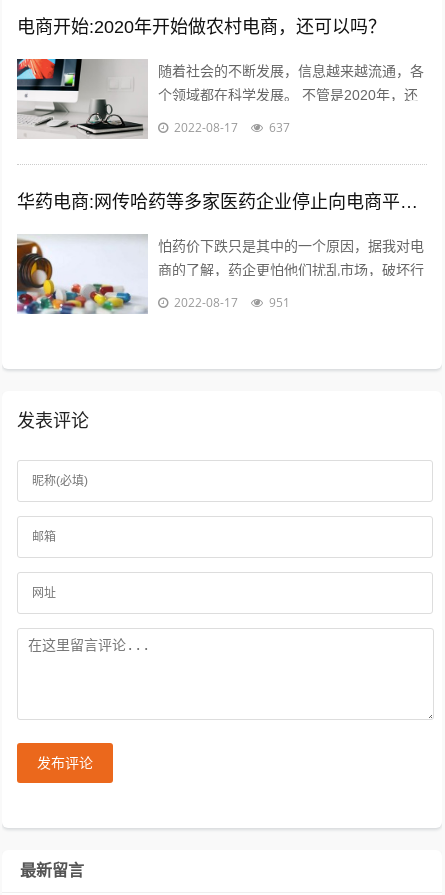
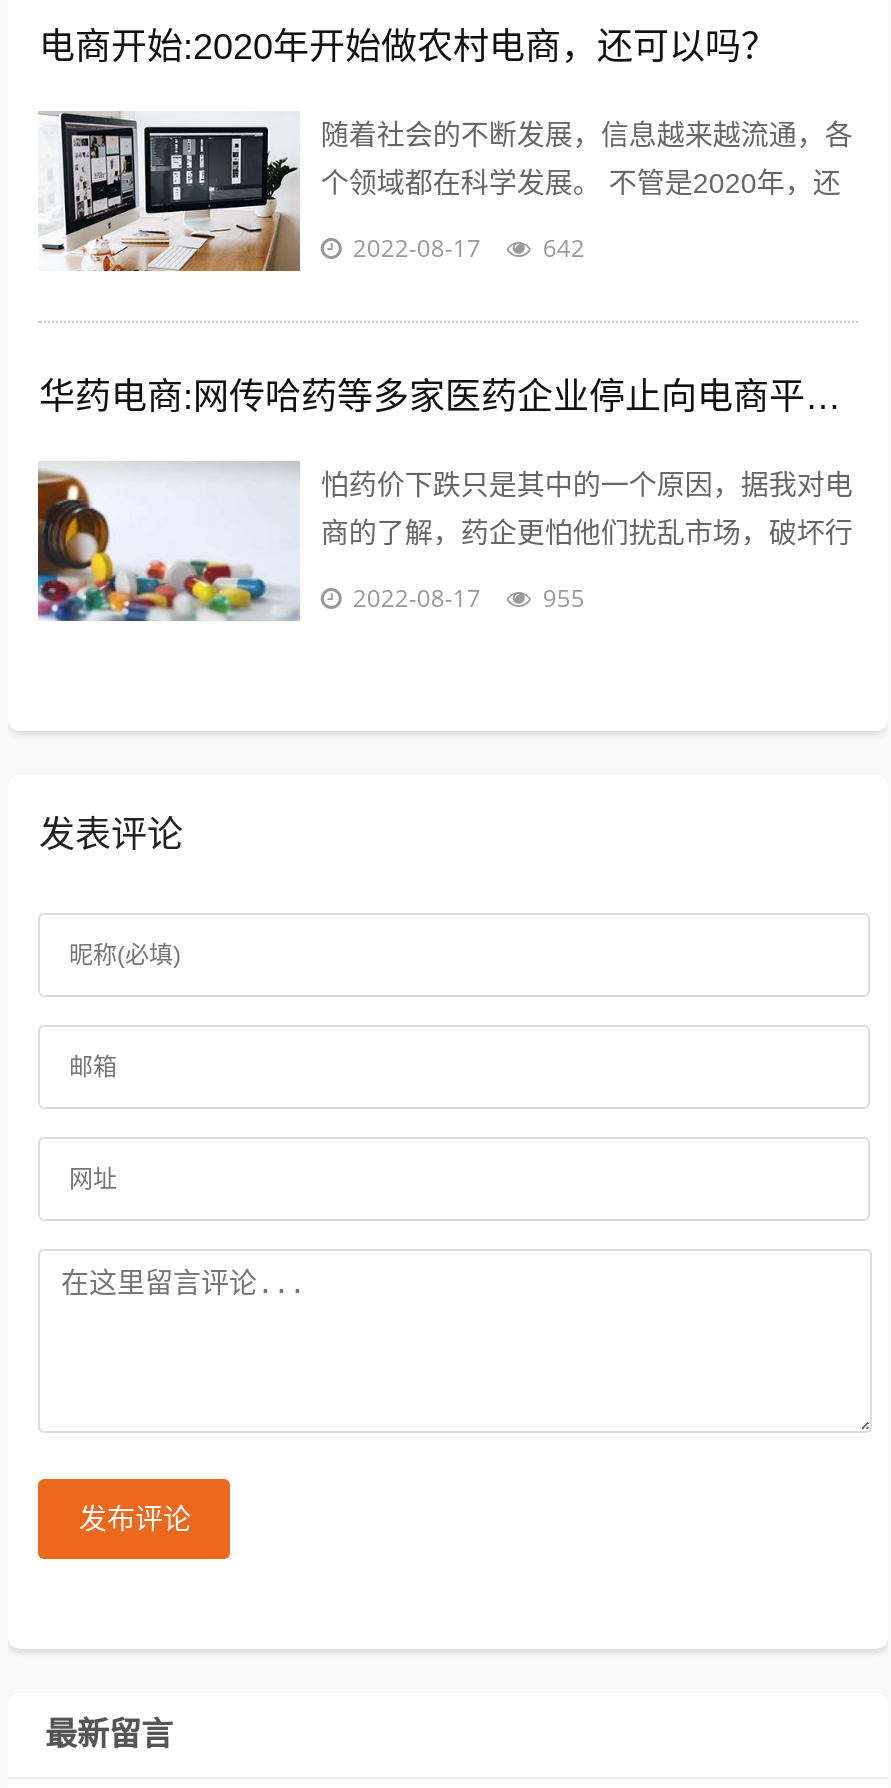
- [image]
+ [image]

- 637
+ 642

- 951
+ 955
